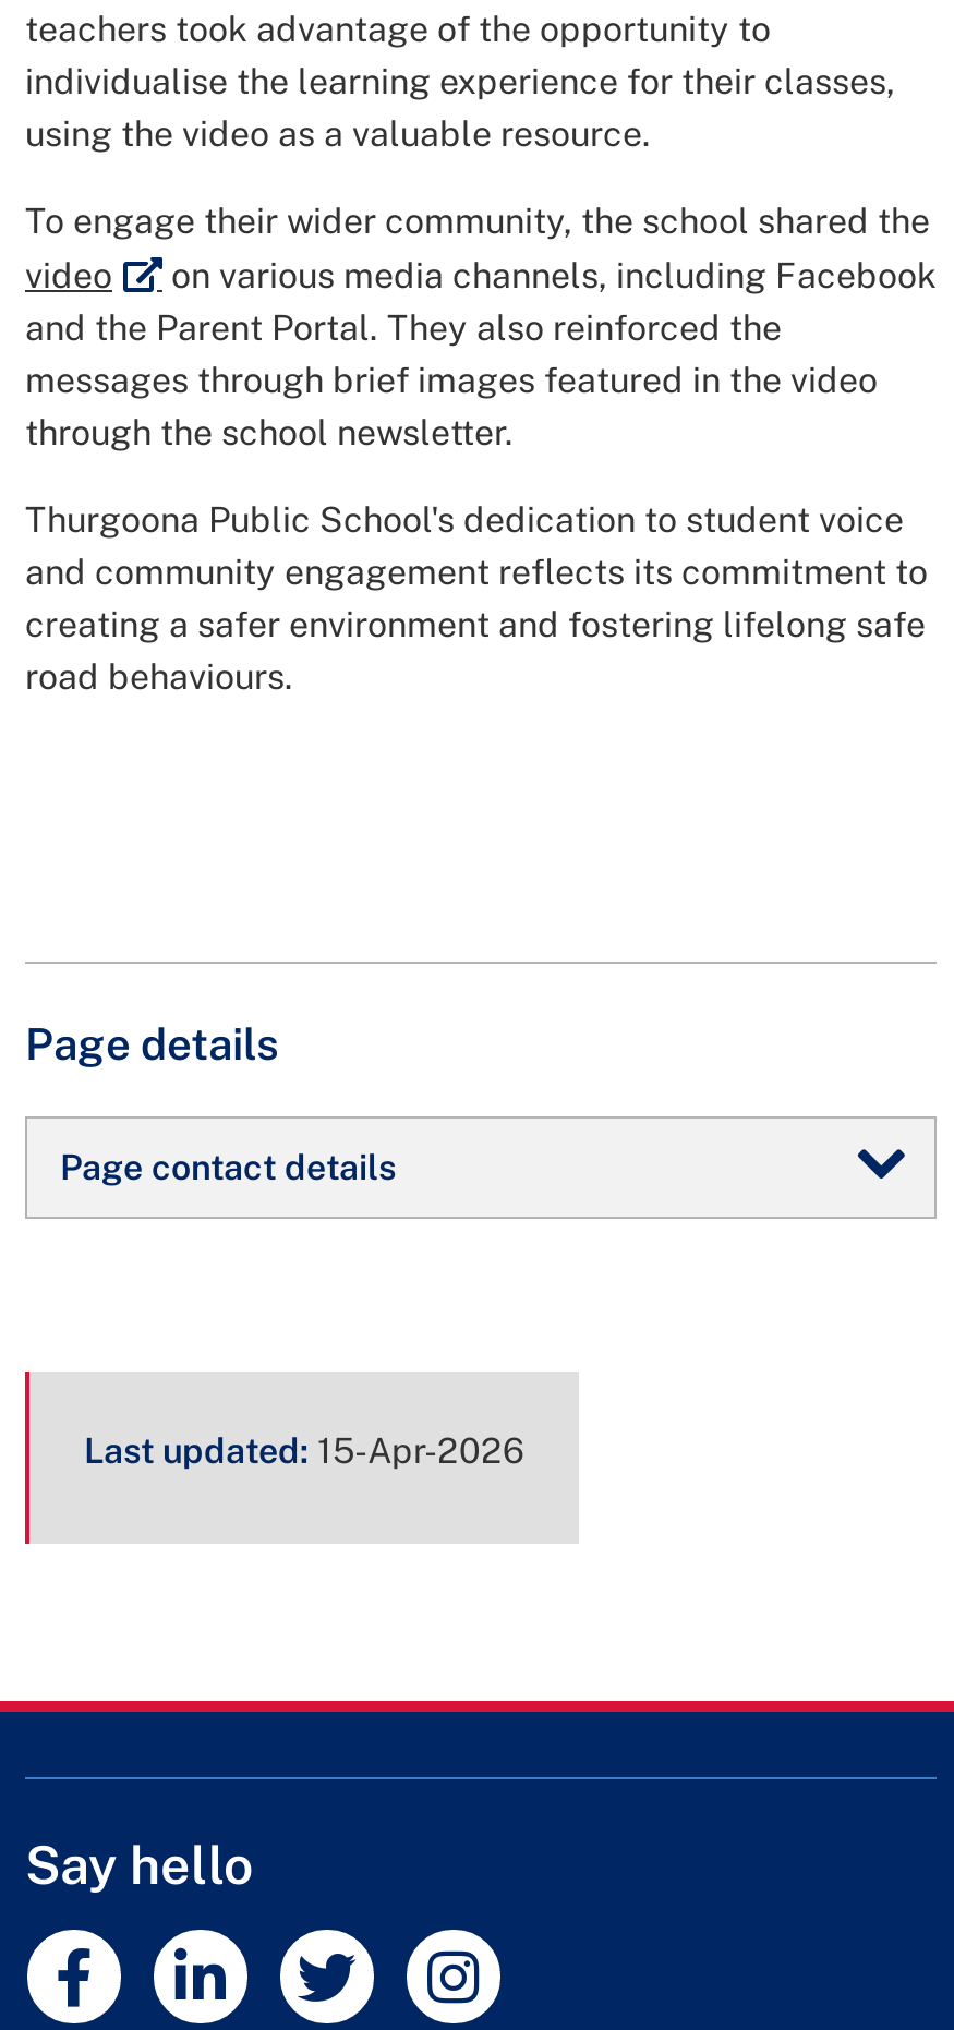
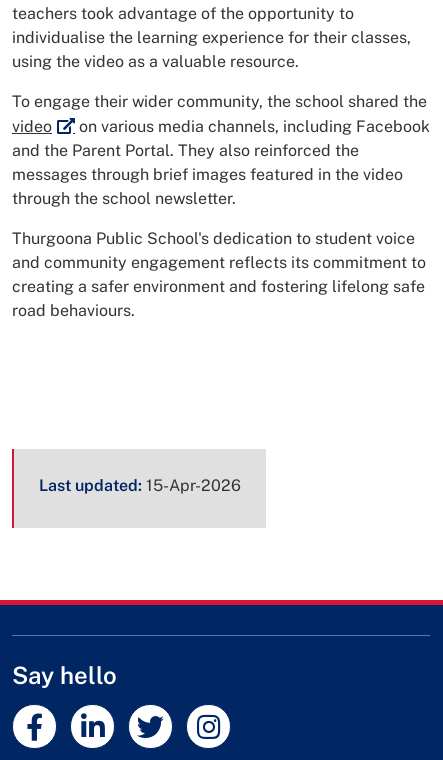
- Page details
- Page contact details
